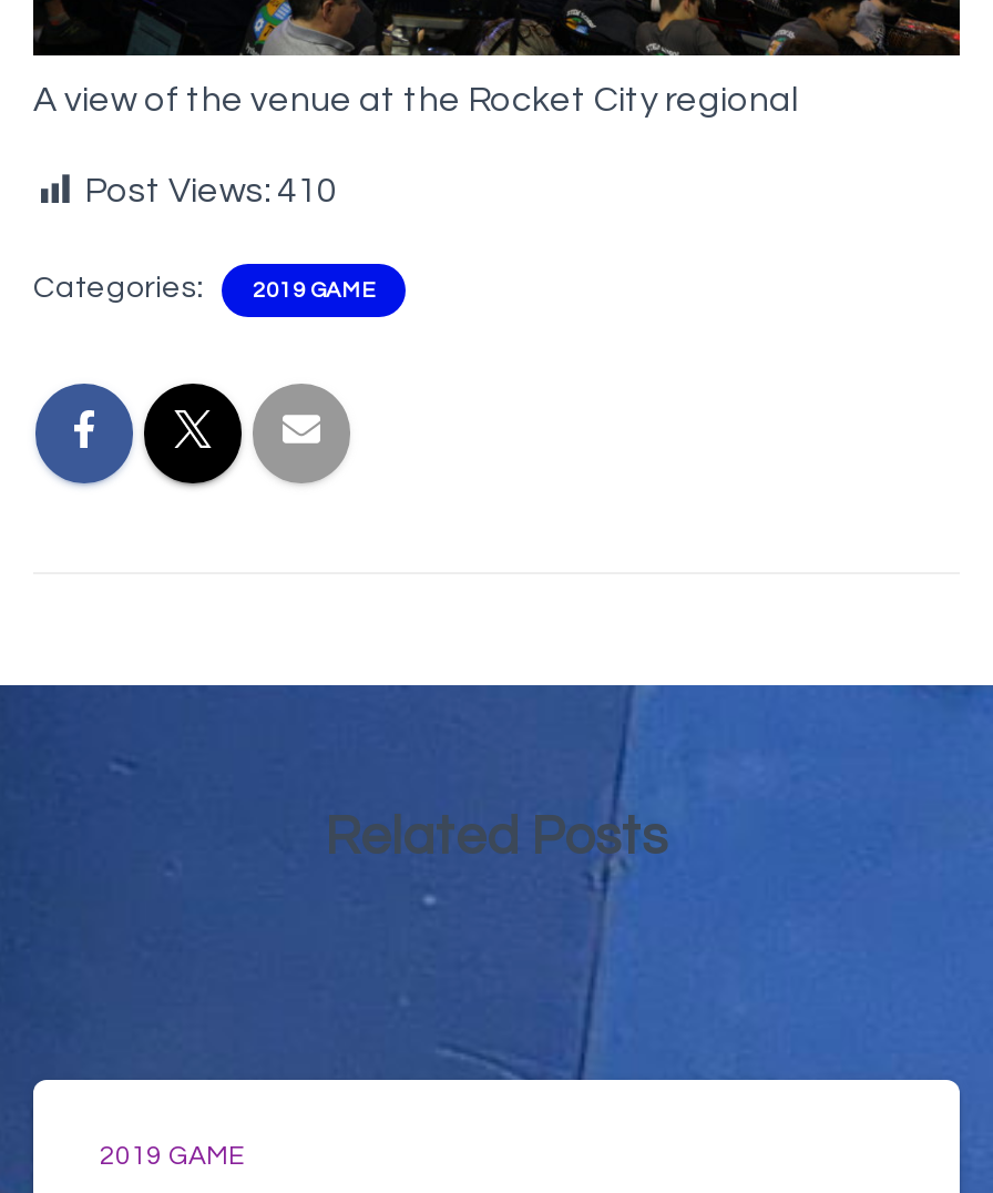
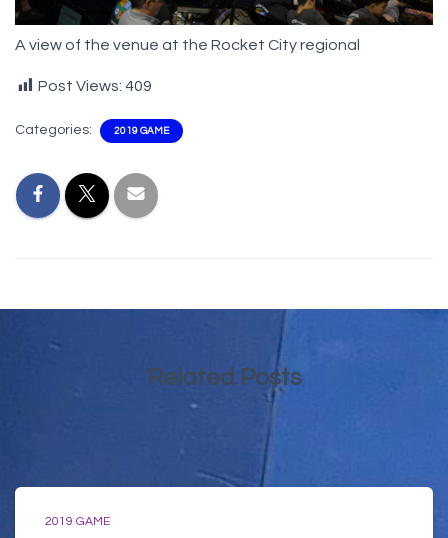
- Post Views: 410
+ Post Views: 409
